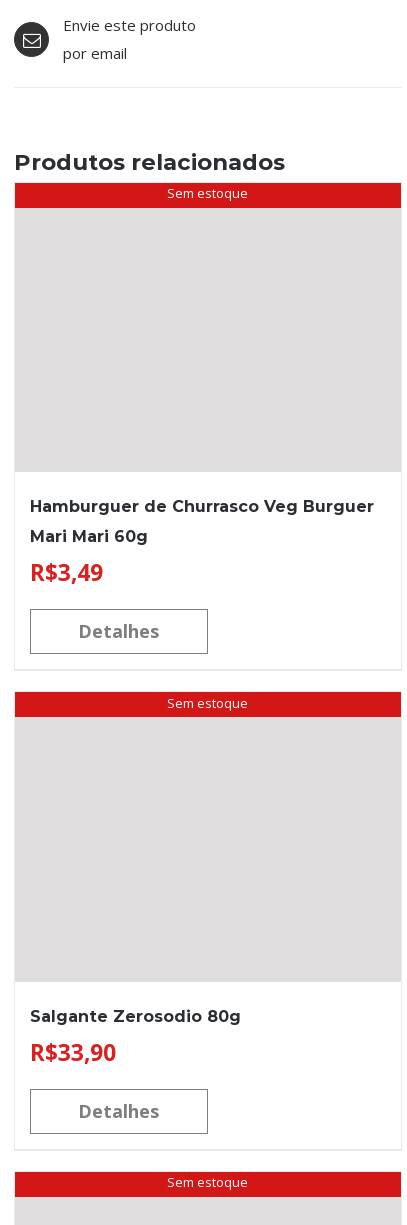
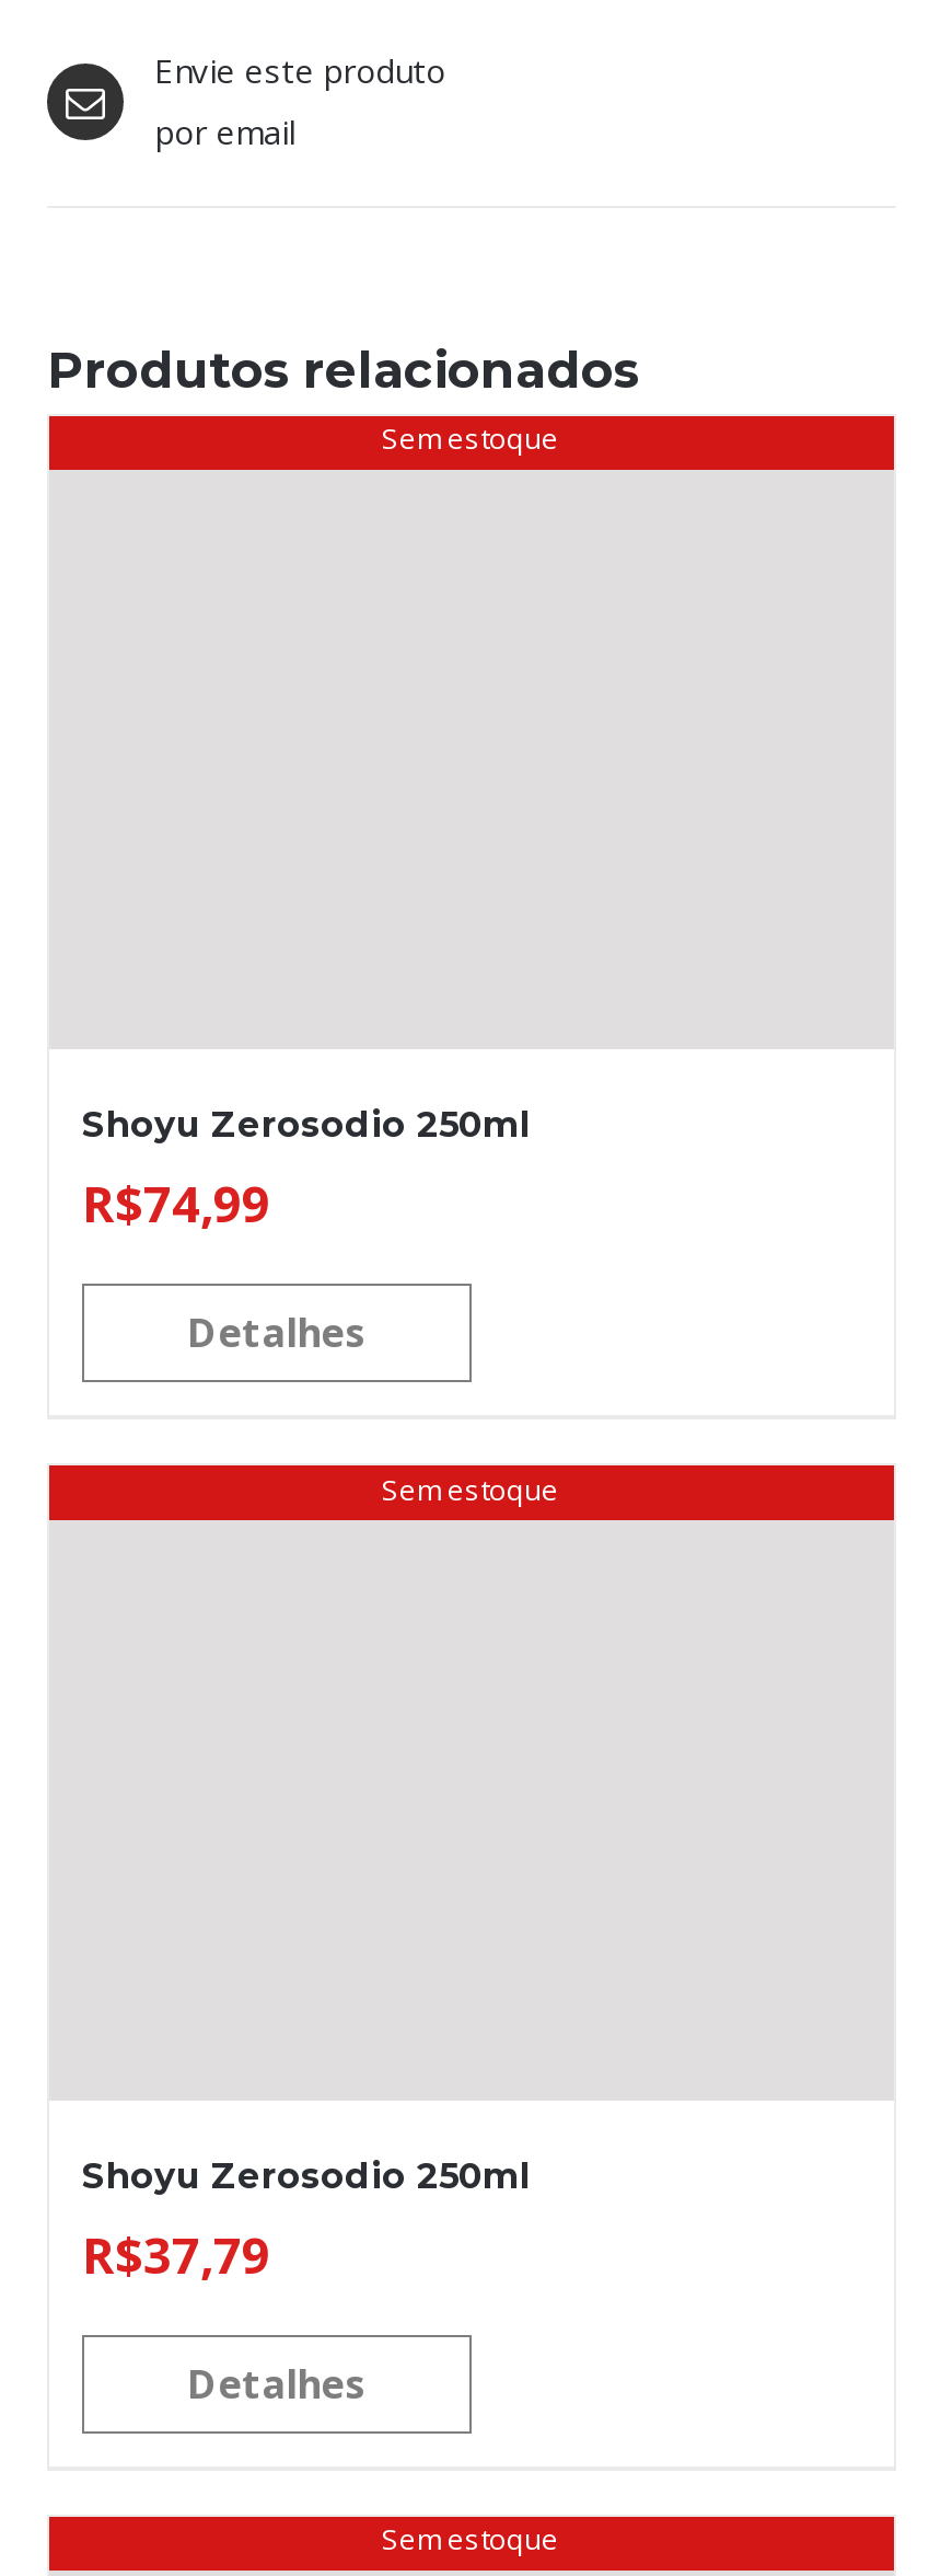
- Hamburguer de Churrasco Veg Burguer
- Mari Mari 60g
- R$3,49
+ Shoyu Zerosodio 250ml
+ R$74,99

- Salgante Zerosodio 80g
- R$33,90
+ Shoyu Zerosodio 250ml
+ R$37,79
